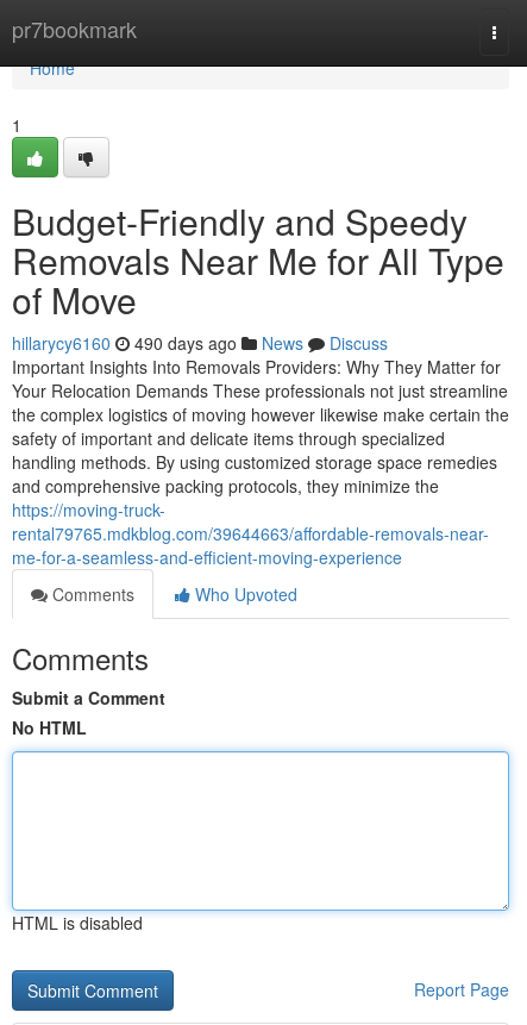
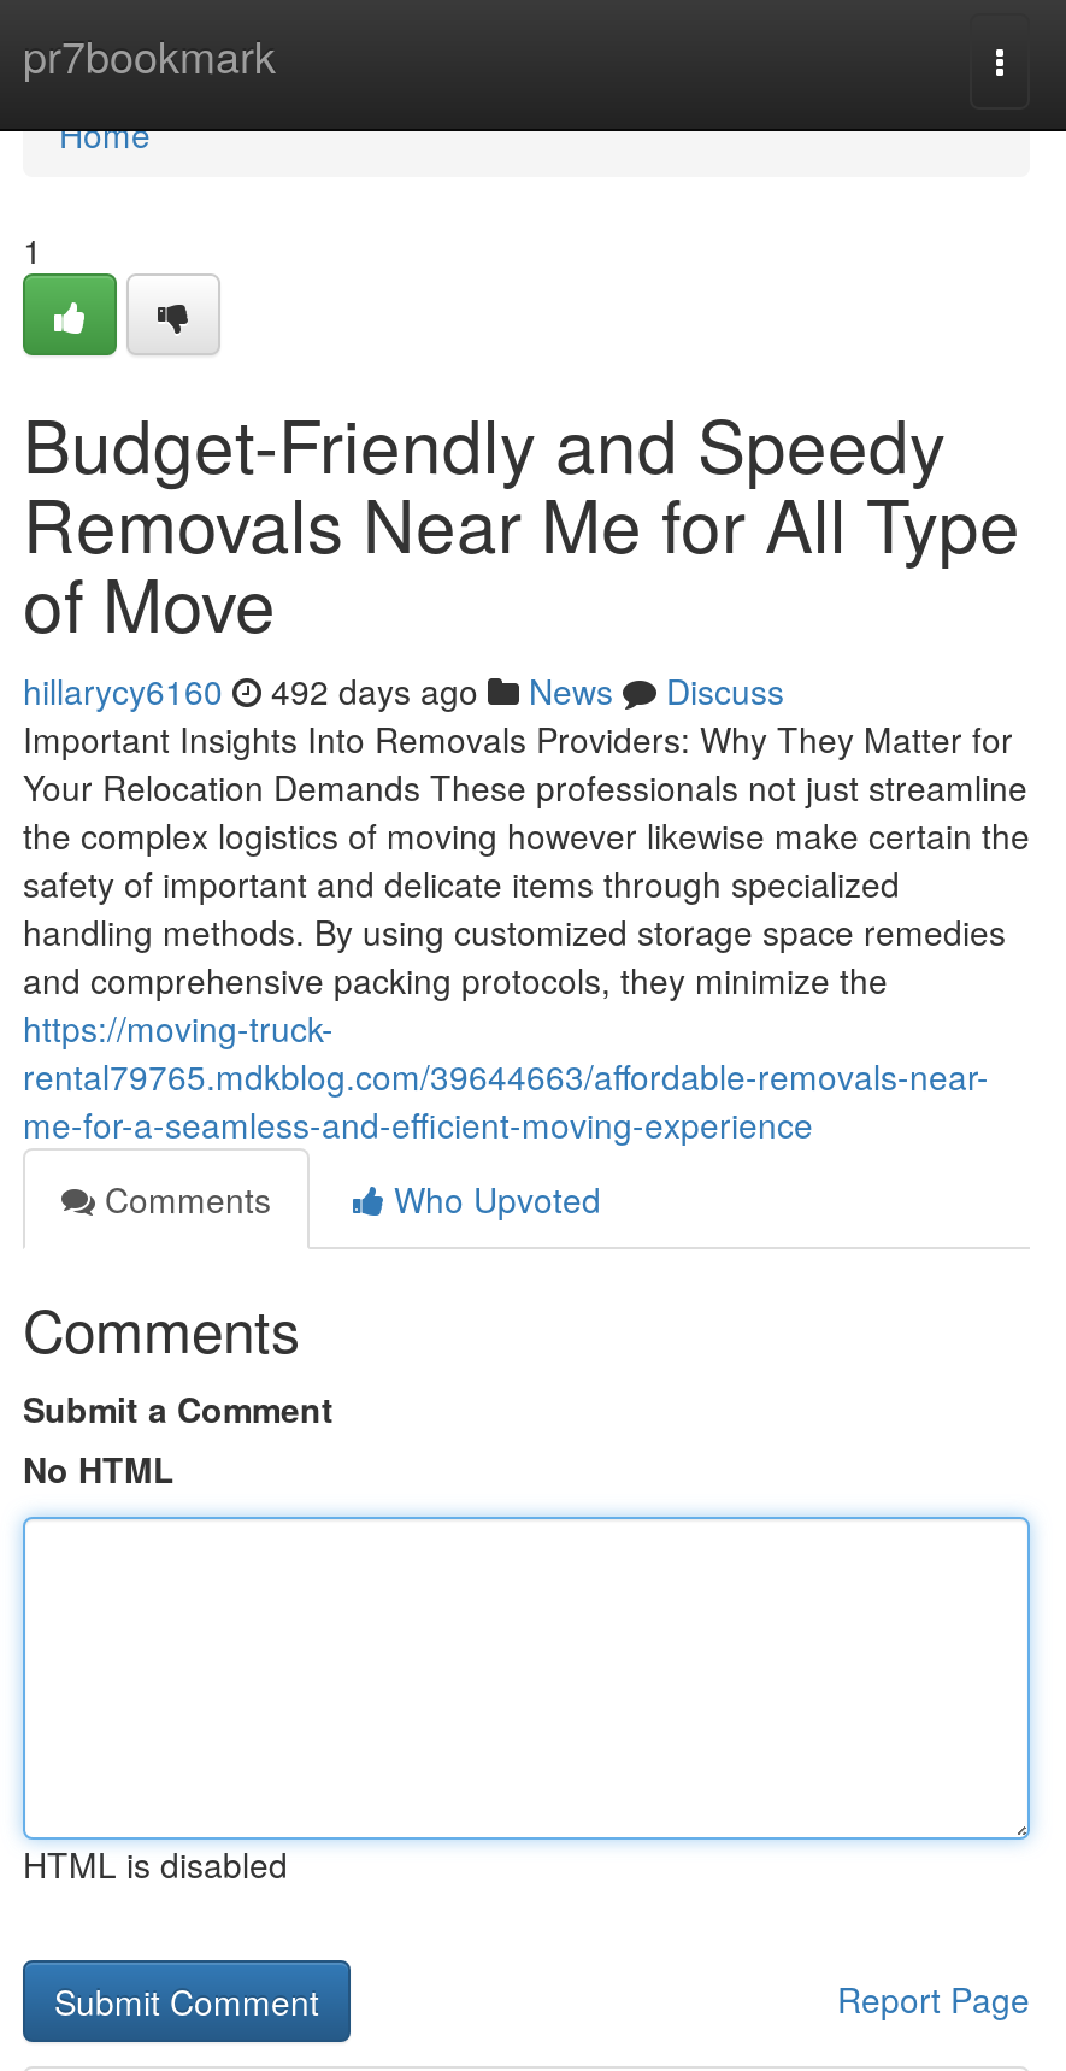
- hillarycy6160 490 days ago News Discuss
+ hillarycy6160 492 days ago News Discuss
